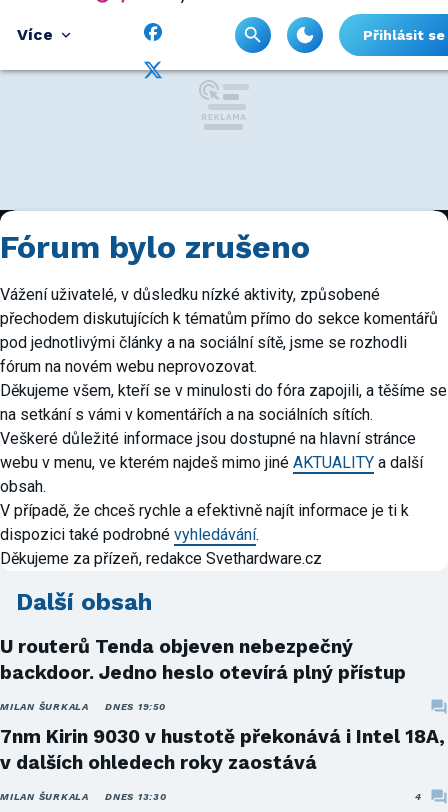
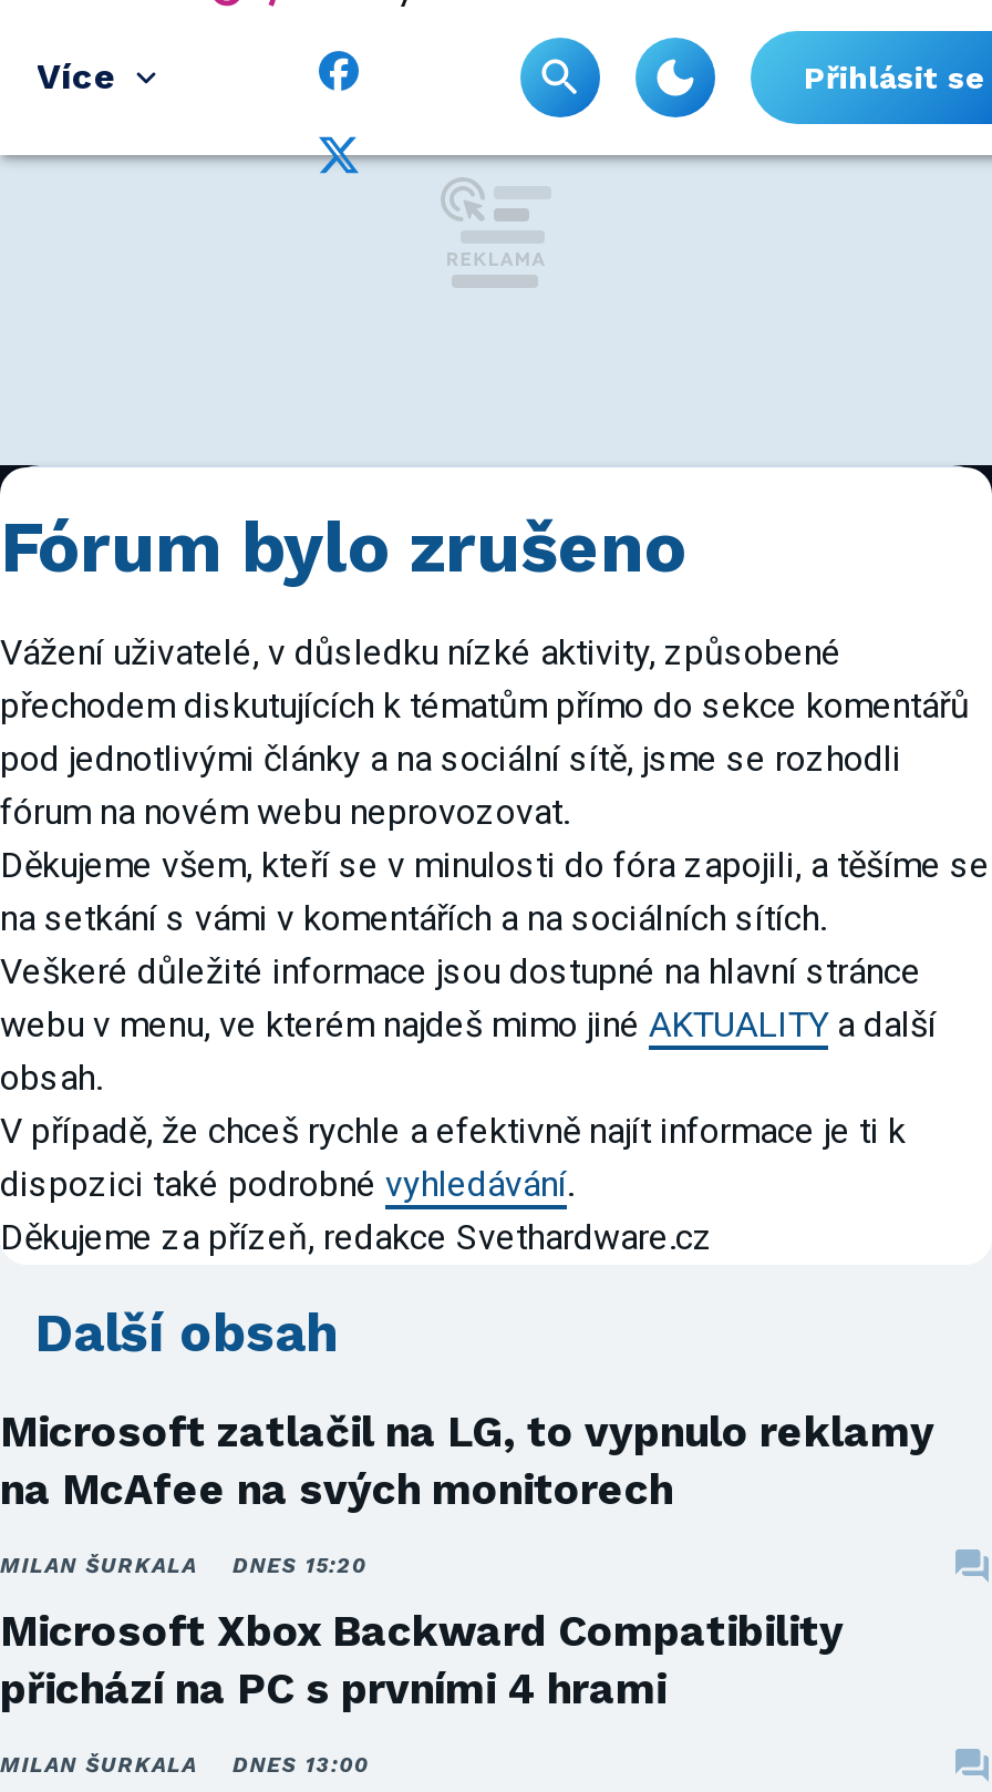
- U routerů Tenda objeven nebezpečný
- backdoor. Jedno heslo otevírá plný přístup
+ Microsoft zatlačil na LG, to vypnulo reklamy
+ na McAfee na svých monitorech

- MILAN ŠURKALA DNES 19:50
+ MILAN ŠURKALA DNES 15:20

- 7nm Kirin 9030 v hustotě překonává i Intel 18A,
- v dalších ohledech roky zaostává
+ Microsoft Xbox Backward Compatibility
+ přichází na PC s prvními 4 hrami

- DNES 13:30
- 4
+ DNES 13:00
